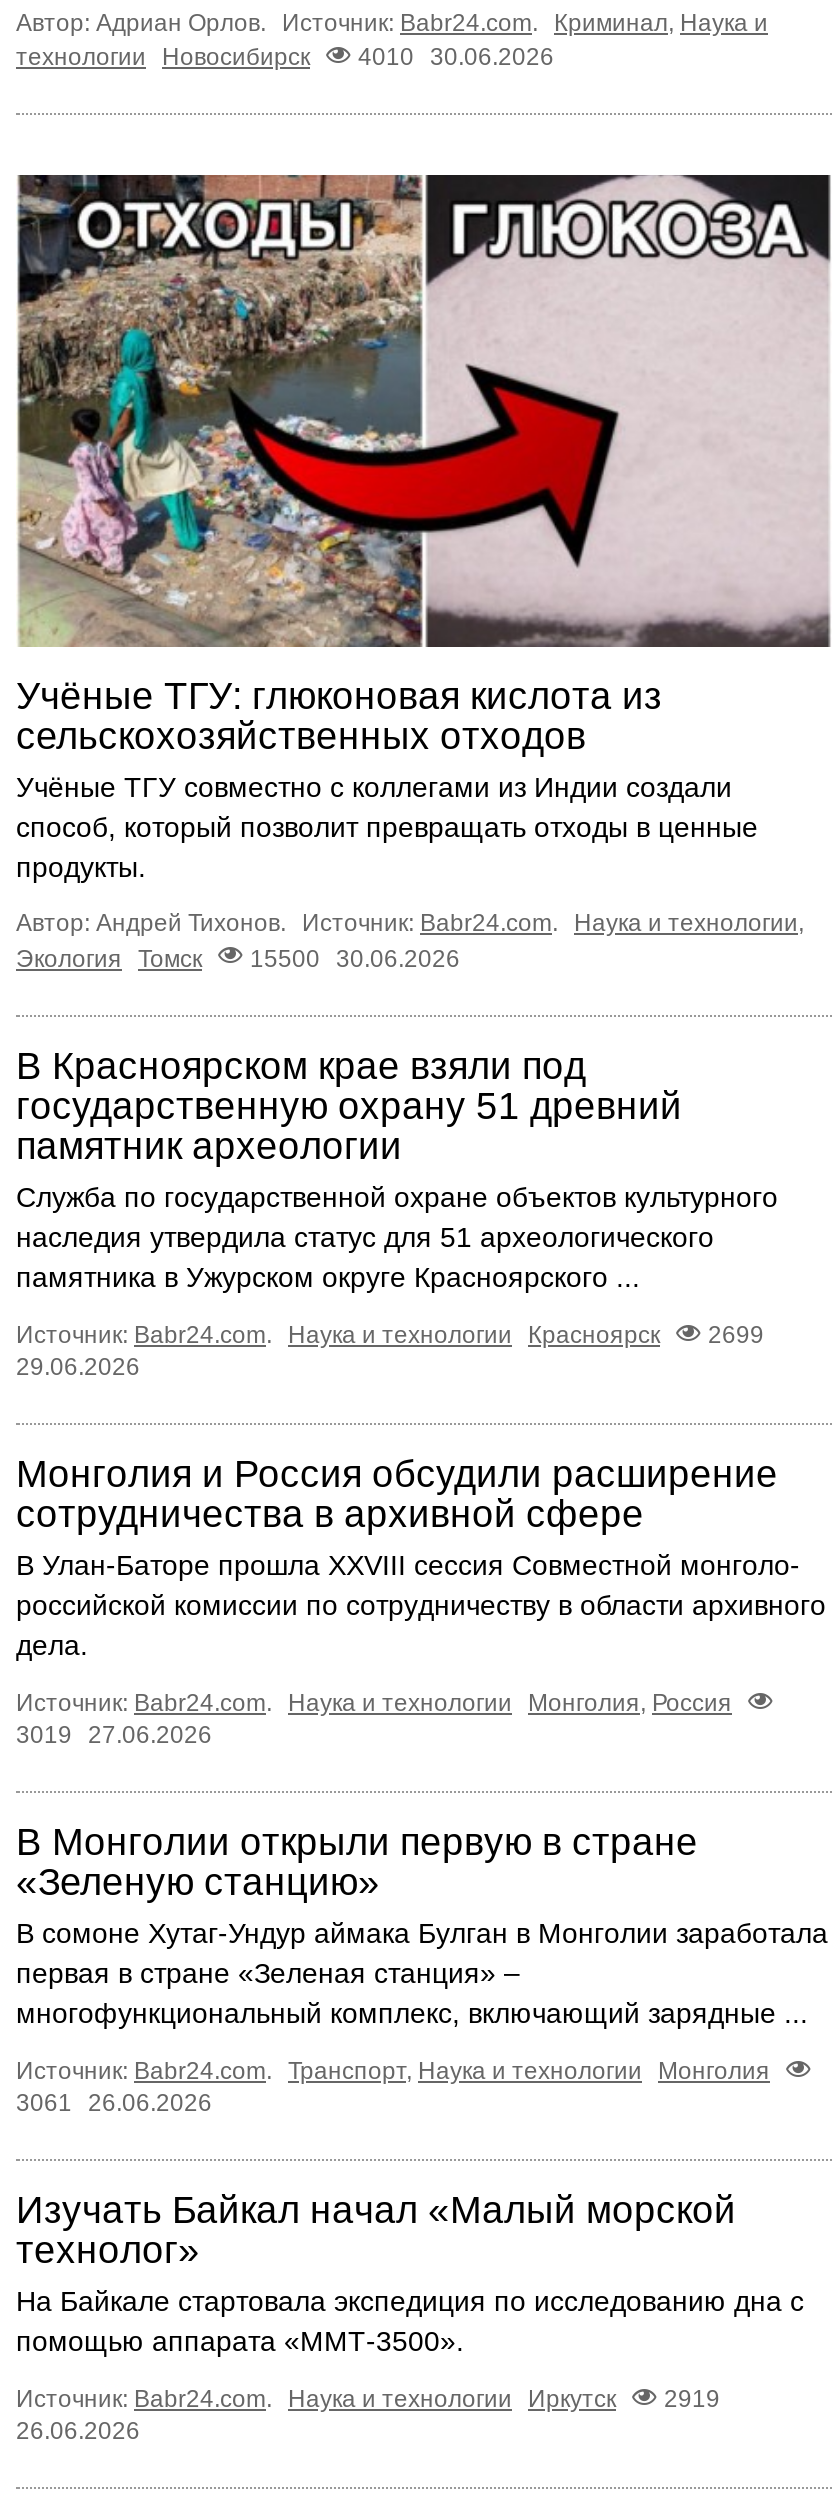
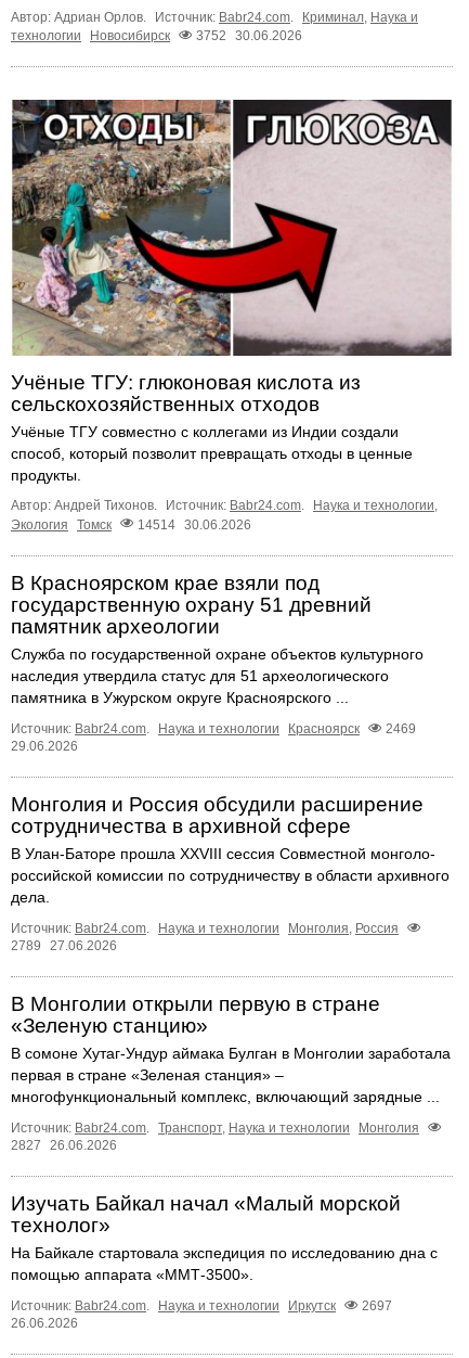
- технологии Новосибирск 4010 30.06.2026
+ технологии Новосибирск 3752 30.06.2026

- Экология Томск 15500 30.06.2026
+ Экология Томск 14514 30.06.2026

- Источник: Babr24.com. Наука и технологии Красноярск 2699
+ Источник: Babr24.com. Наука и технологии Красноярск 2469

- 3019 27.06.2026
+ 2789 27.06.2026

- 3061 26.06.2026
+ 2827 26.06.2026

- Источник: Babr24.com. Наука и технологии Иркутск 2919
+ Источник: Babr24.com. Наука и технологии Иркутск 2697
